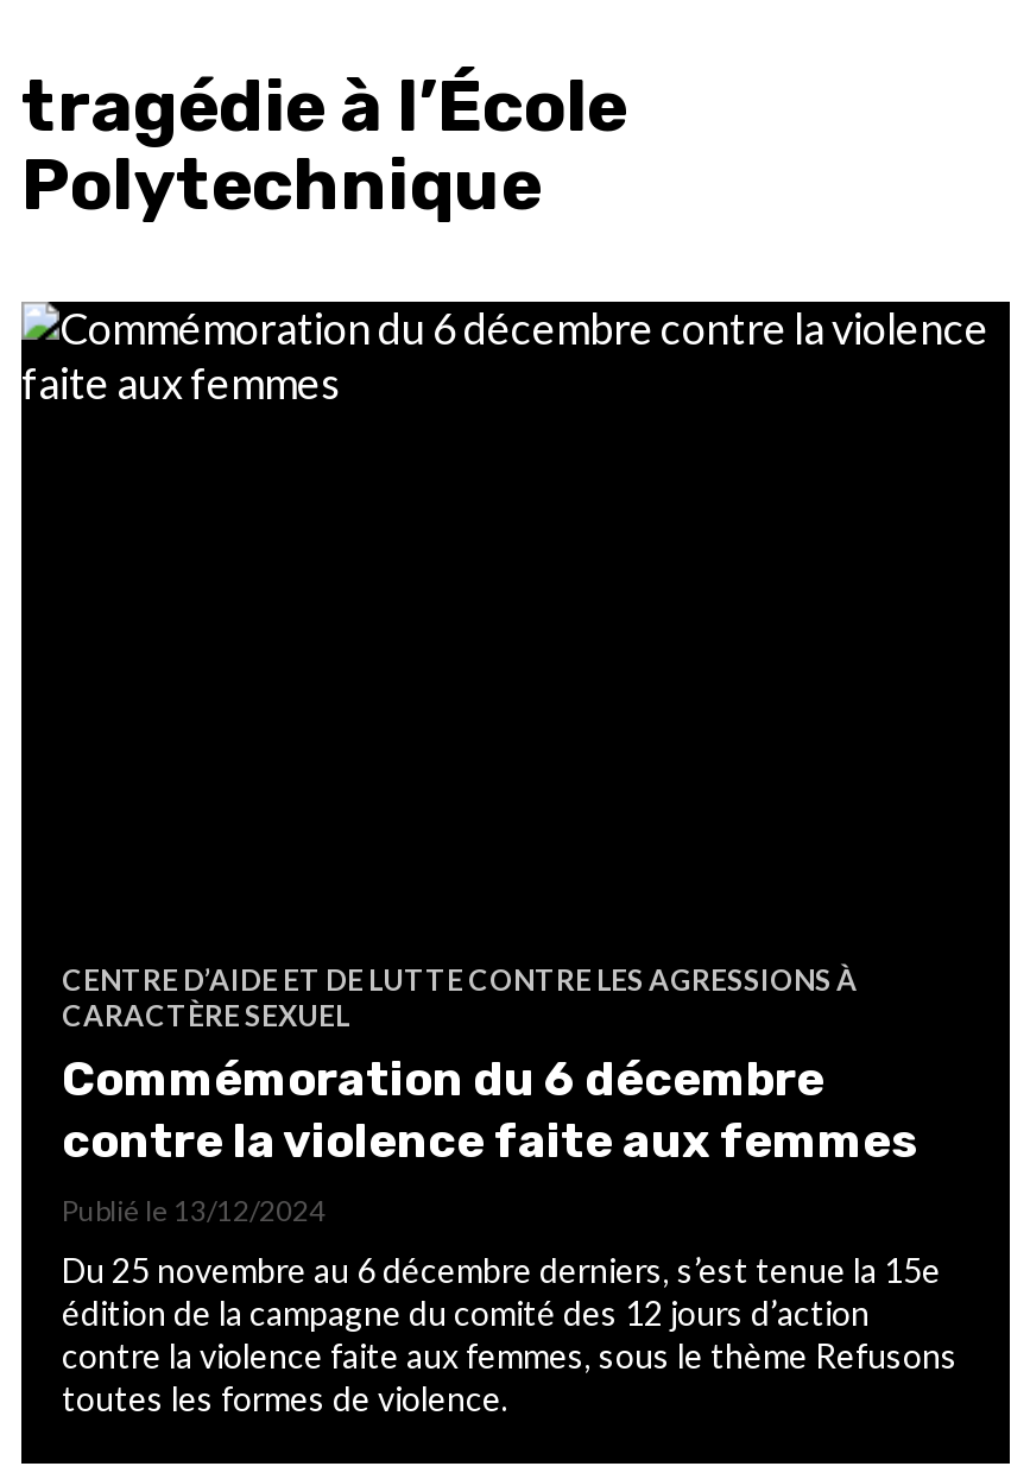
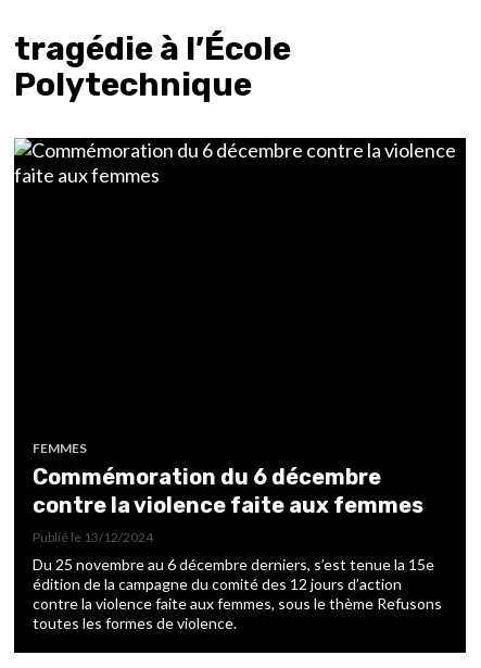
- CENTRE D’AIDE ET DE LUTTE CONTRE LES AGRESSIONS À
- CARACTÈRE SEXUEL
+ FEMMES
